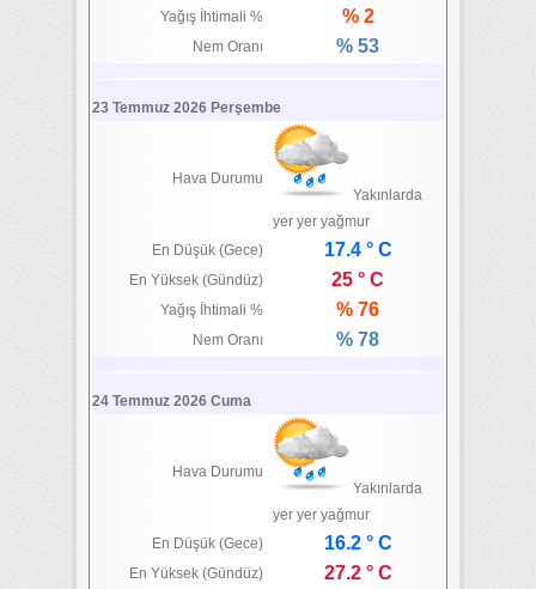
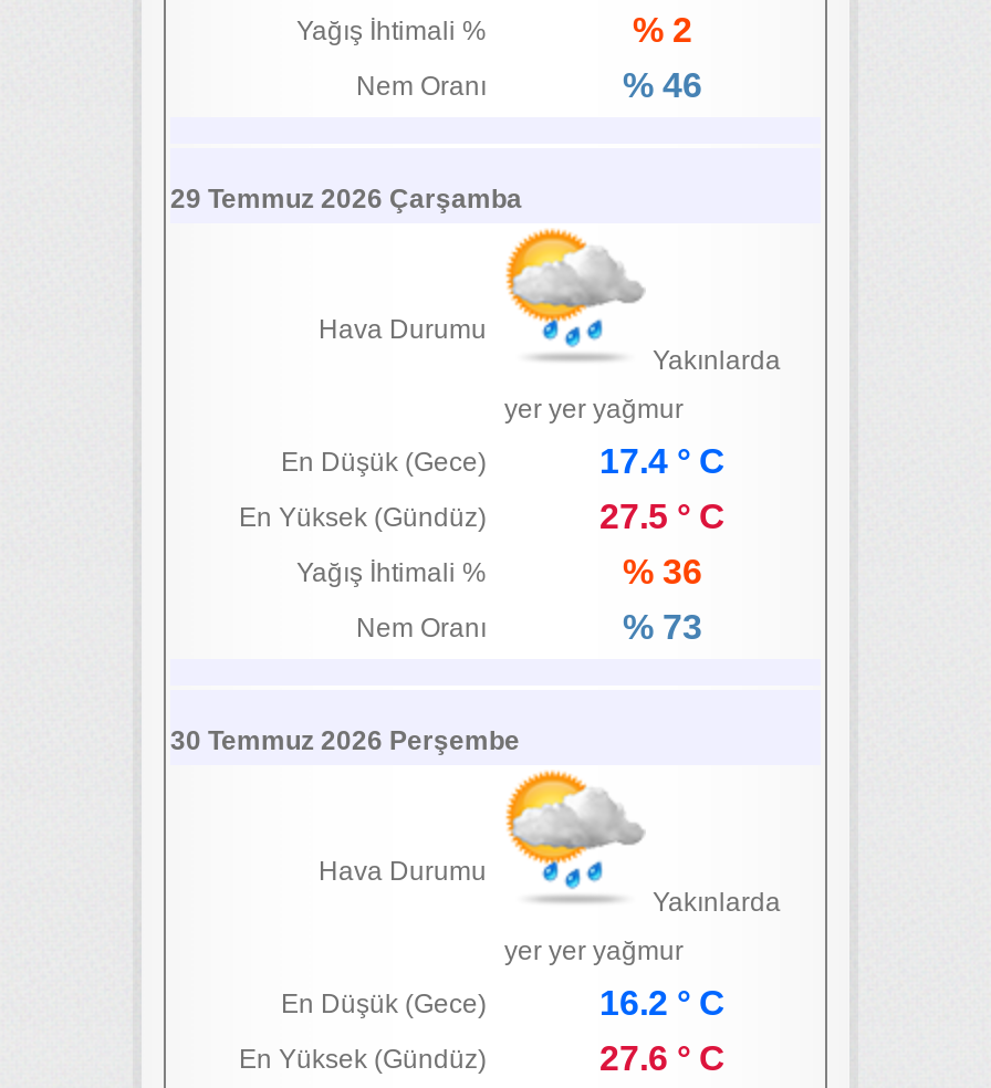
- % 53
+ % 46

- 23 Temmuz 2026 Perşembe
+ 29 Temmuz 2026 Çarşamba

- 25 ° C
+ 27.5 ° C

- % 76
+ % 36

- % 78
+ % 73

- 24 Temmuz 2026 Cuma
+ 30 Temmuz 2026 Perşembe

- 27.2 ° C
+ 27.6 ° C
